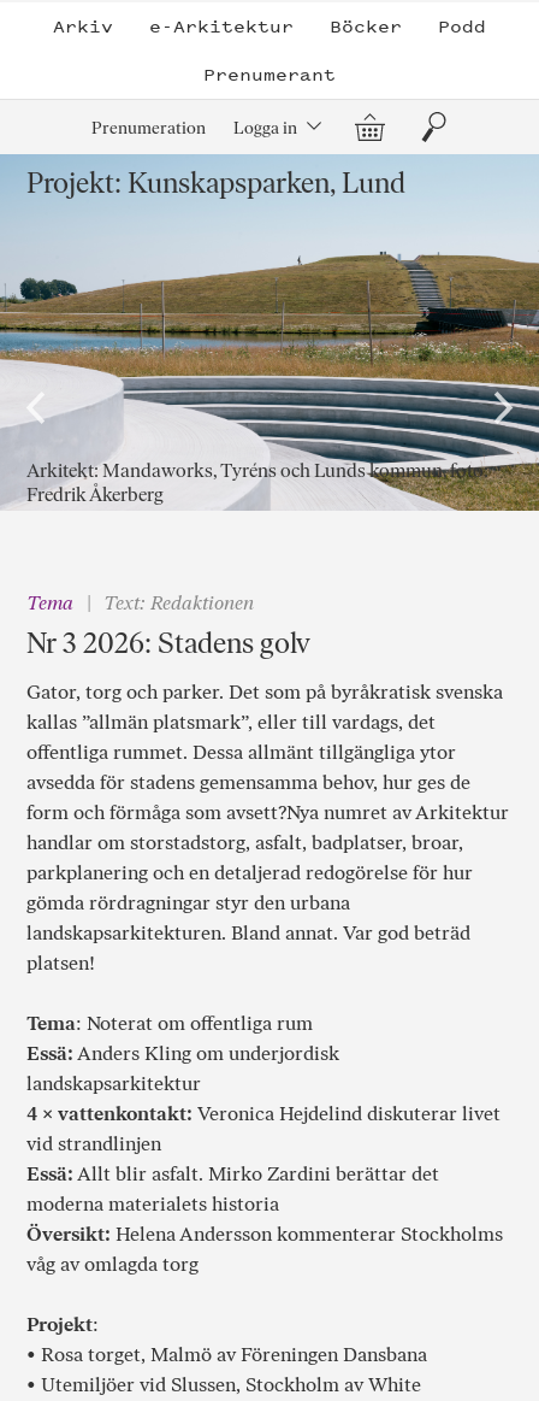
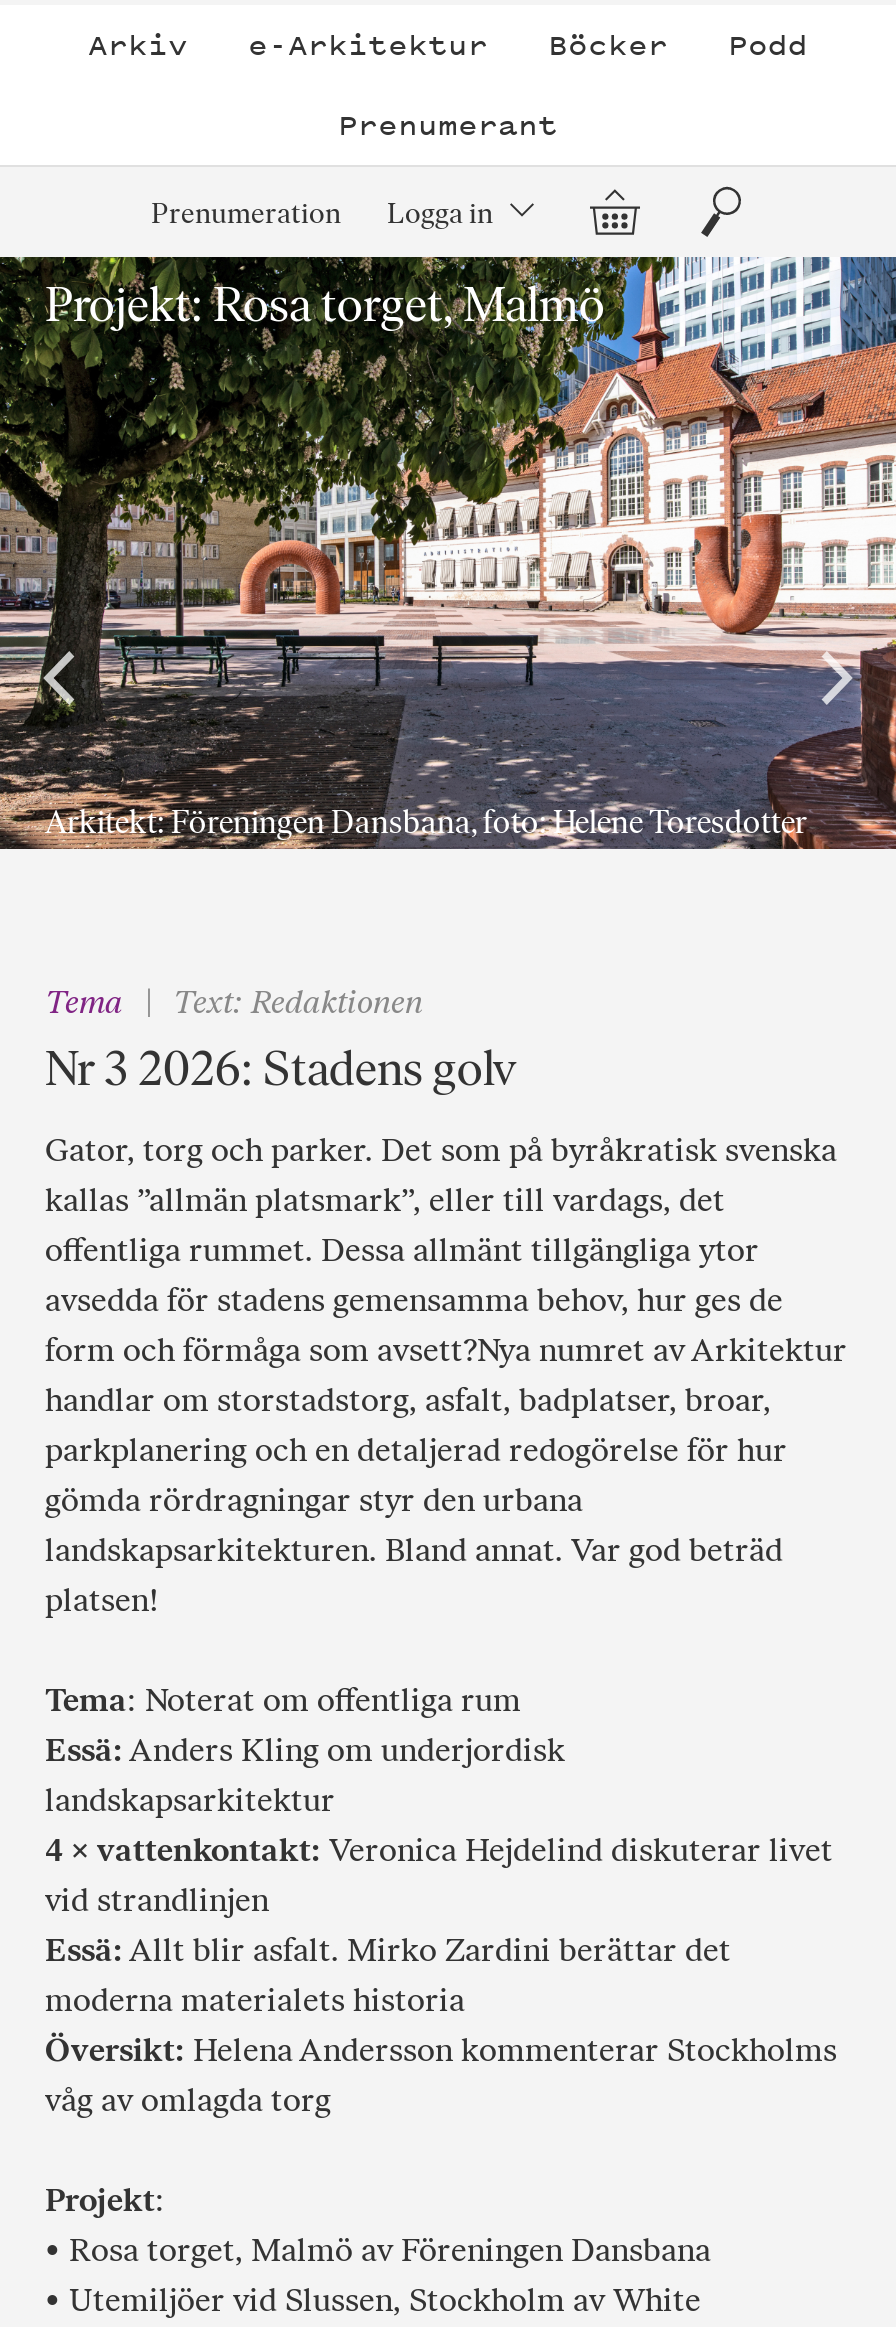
- [image]
- Projekt: Kunskapsparken, Lund
+ [image]
+ Projekt: Rosa torget, Malmö

- Arkitekt: Mandaworks, Tyréns och Lunds kommun, foto:
- Fredrik Åkerberg
+ Arkitekt: Föreningen Dansbana, foto: Helene Toresdotter
